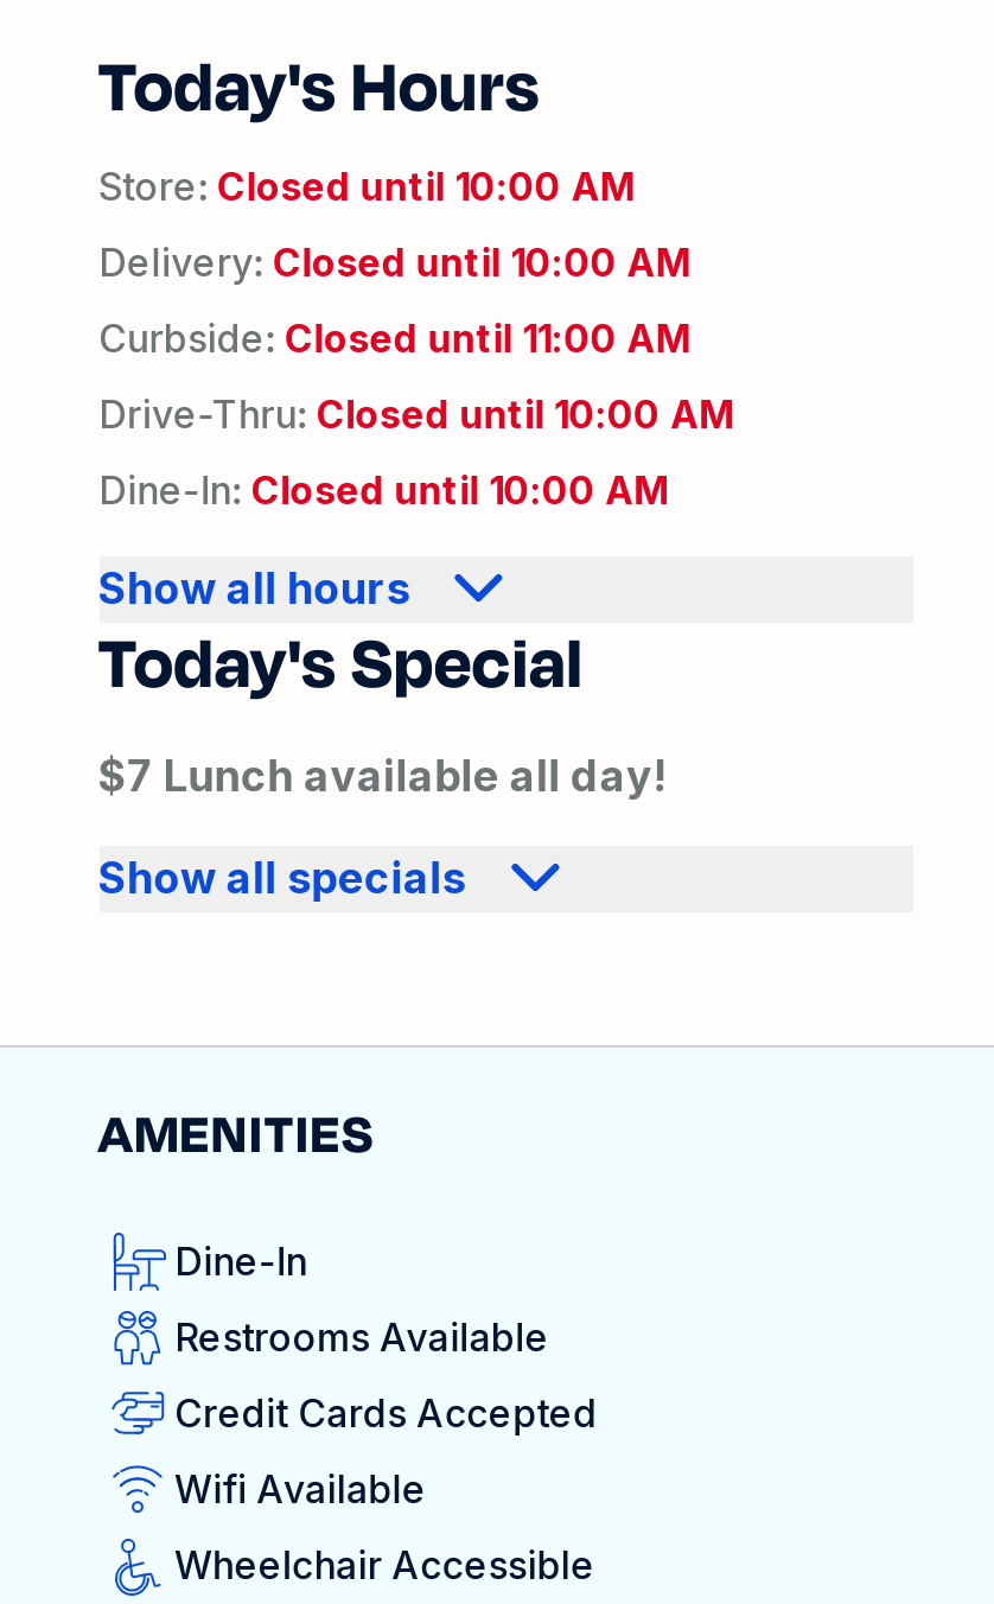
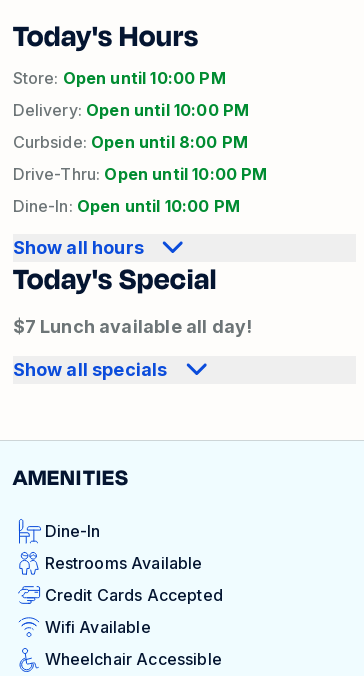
- Store: Closed until 10:00 AM
+ Store: Open until 10:00 PM

- Delivery: Closed until 10:00 AM
+ Delivery: Open until 10:00 PM

- Curbside: Closed until 11:00 AM
+ Curbside: Open until 8:00 PM

- Drive-Thru: Closed until 10:00 AM
+ Drive-Thru: Open until 10:00 PM

- Dine-In: Closed until 10:00 AM
+ Dine-In: Open until 10:00 PM
